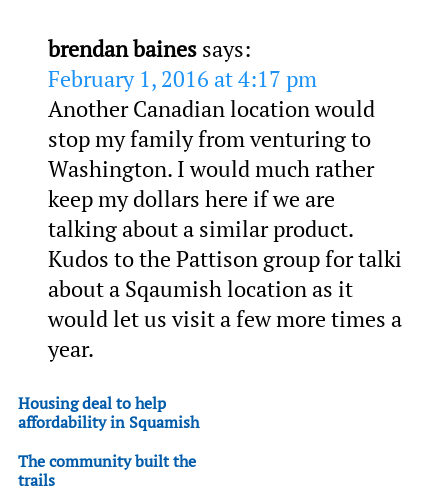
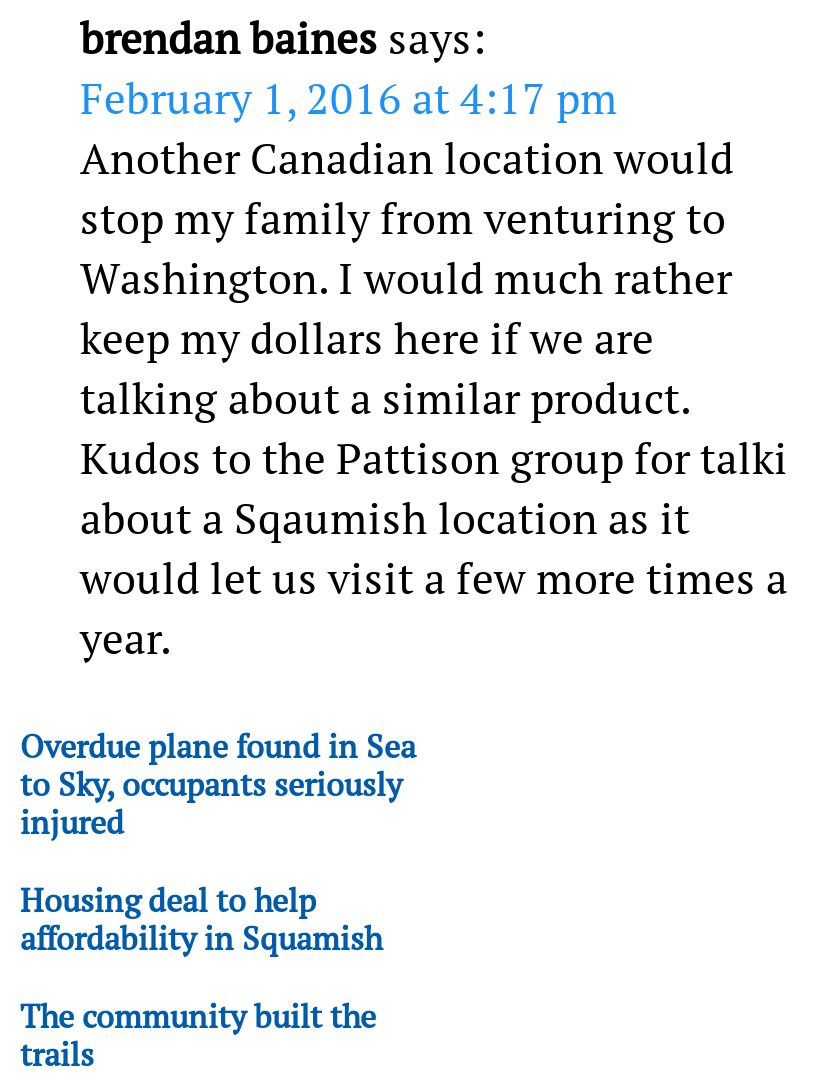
+ Overdue plane found in Sea
+ to Sky, occupants seriously
+ injured
